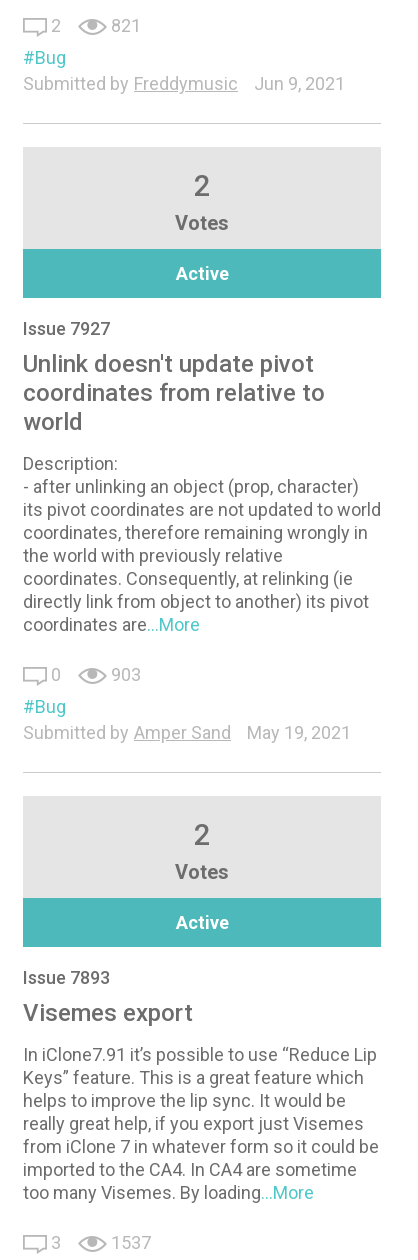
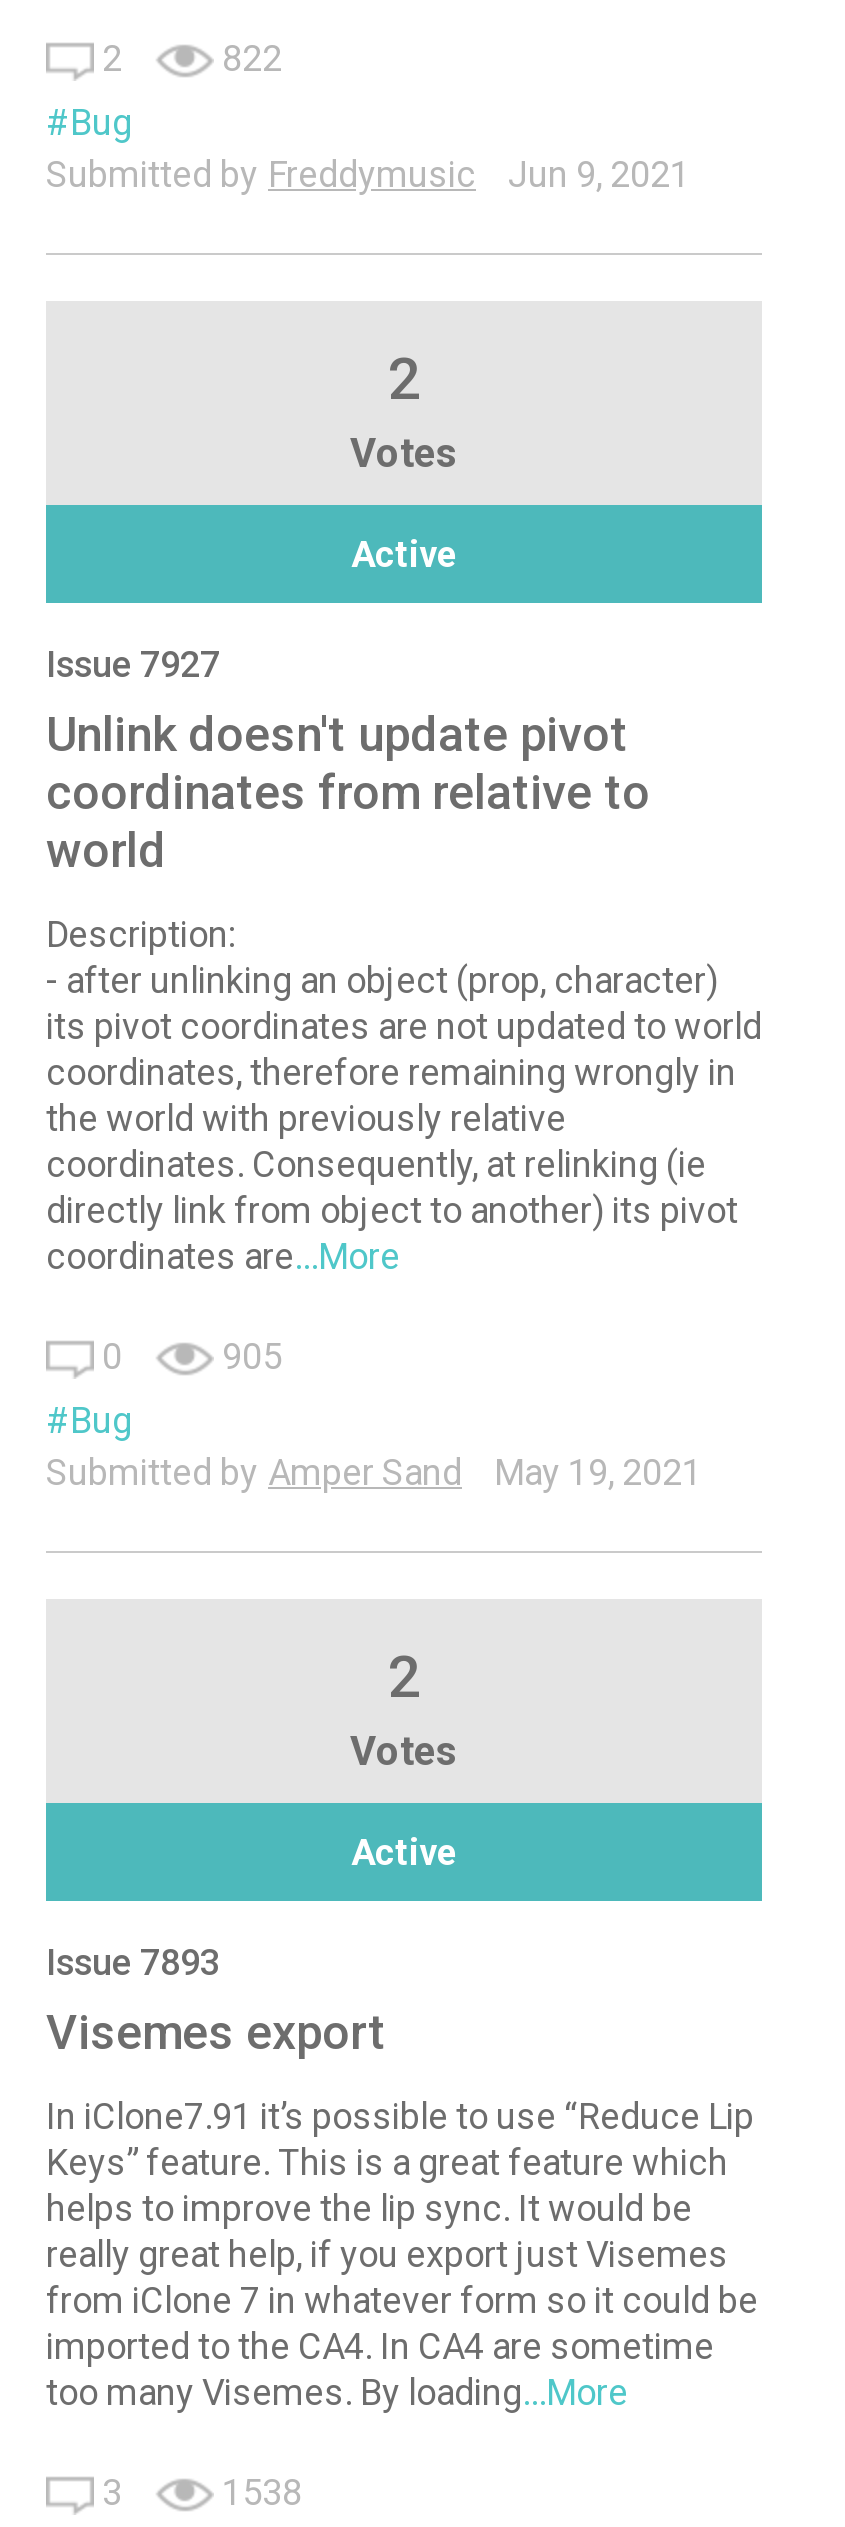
- 821
+ 822

- 903
+ 905

- 1537
+ 1538
